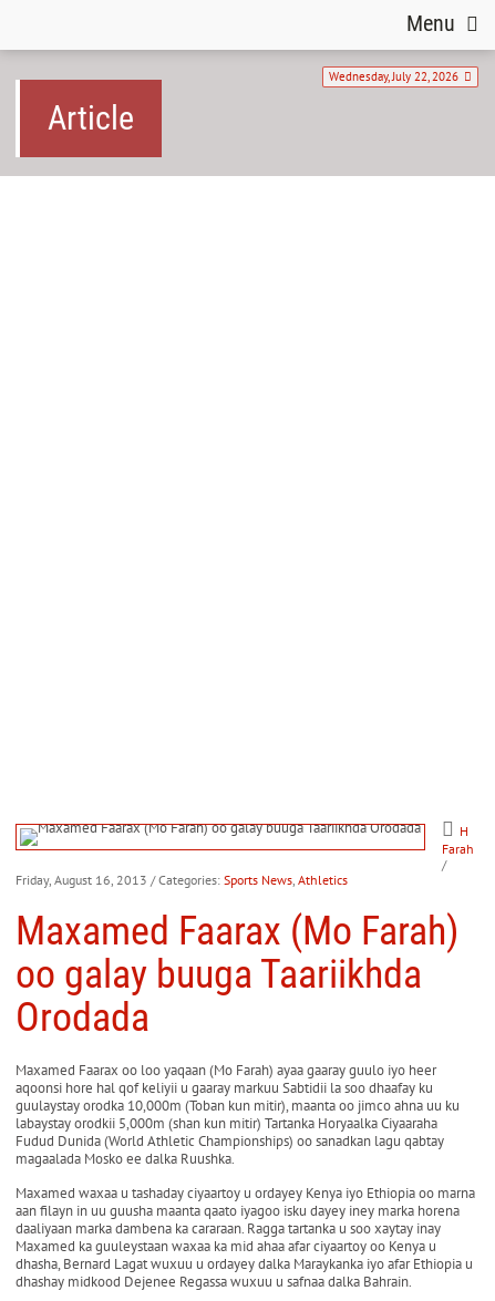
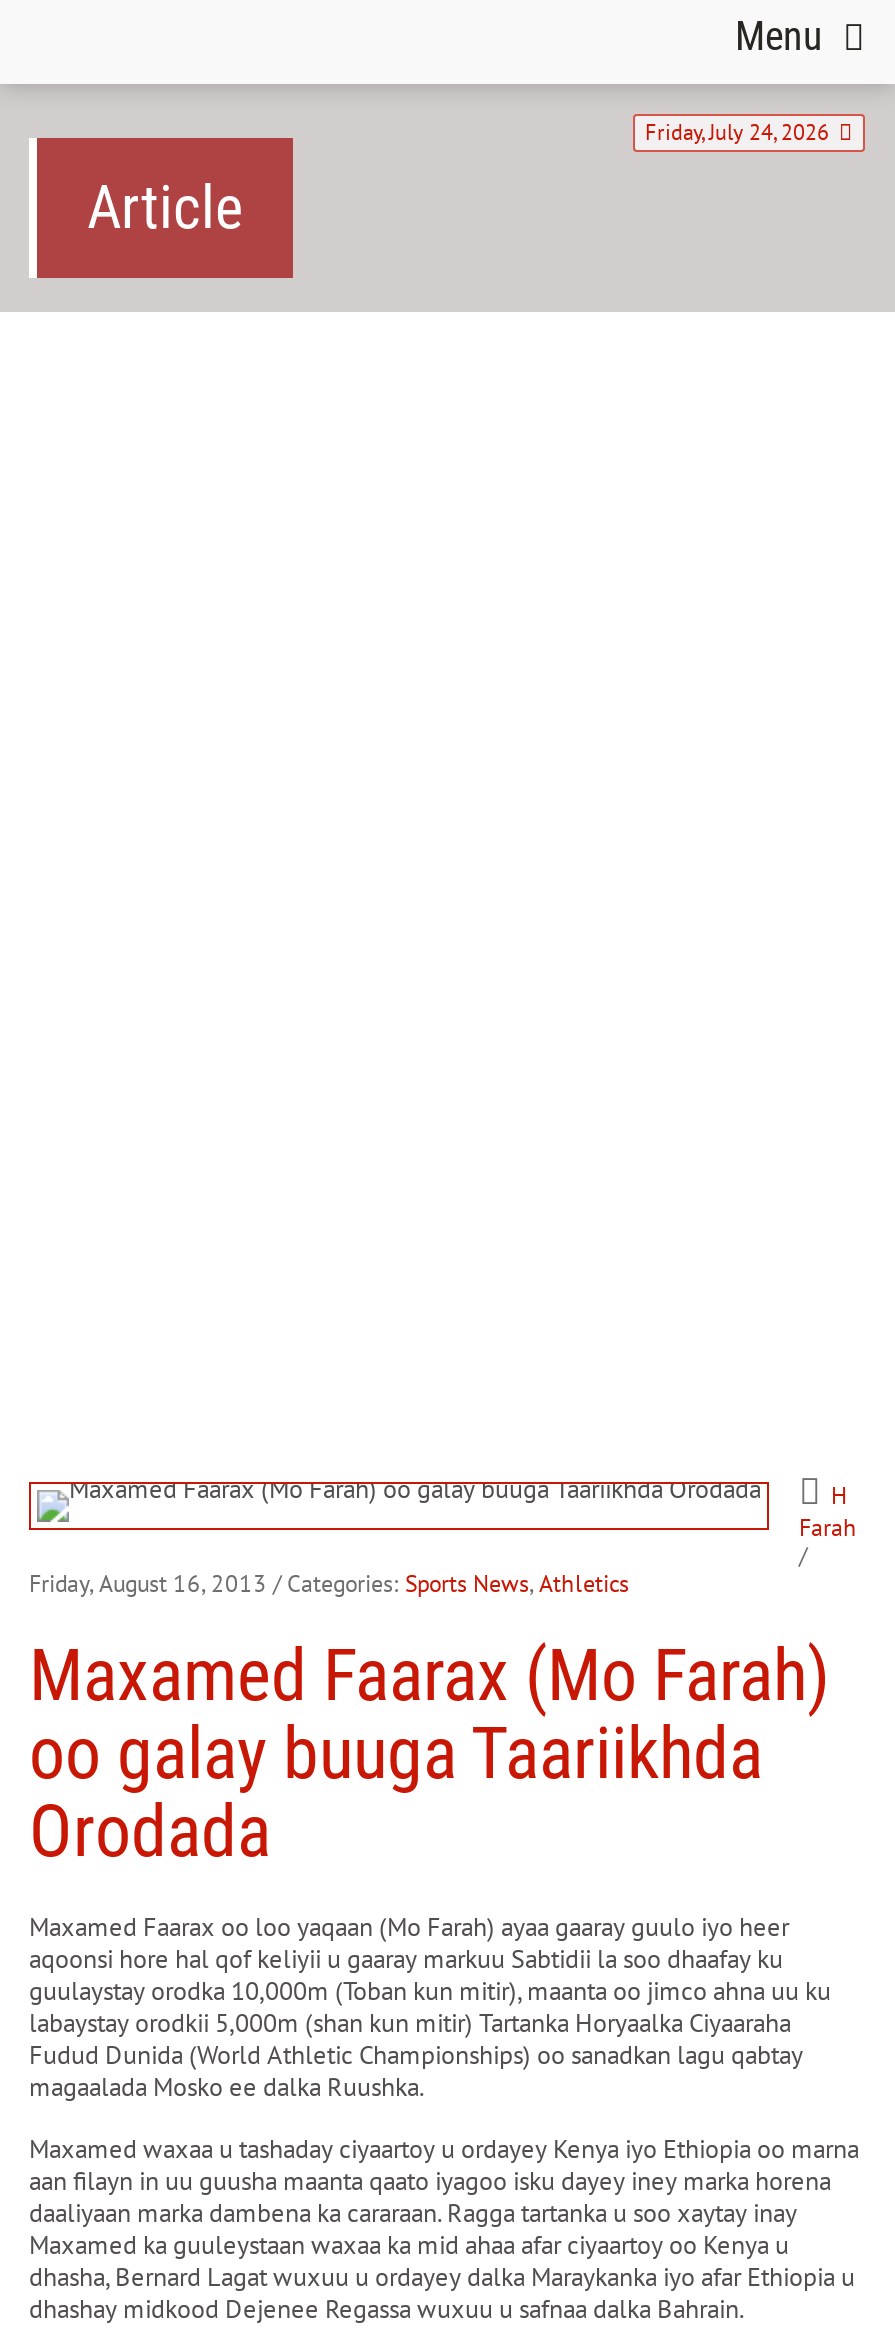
- Wednesday, July 22, 2026
+ Friday, July 24, 2026
